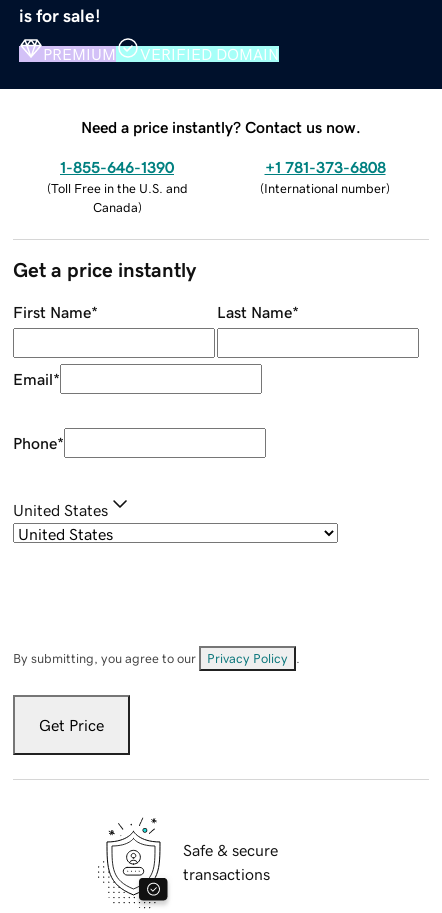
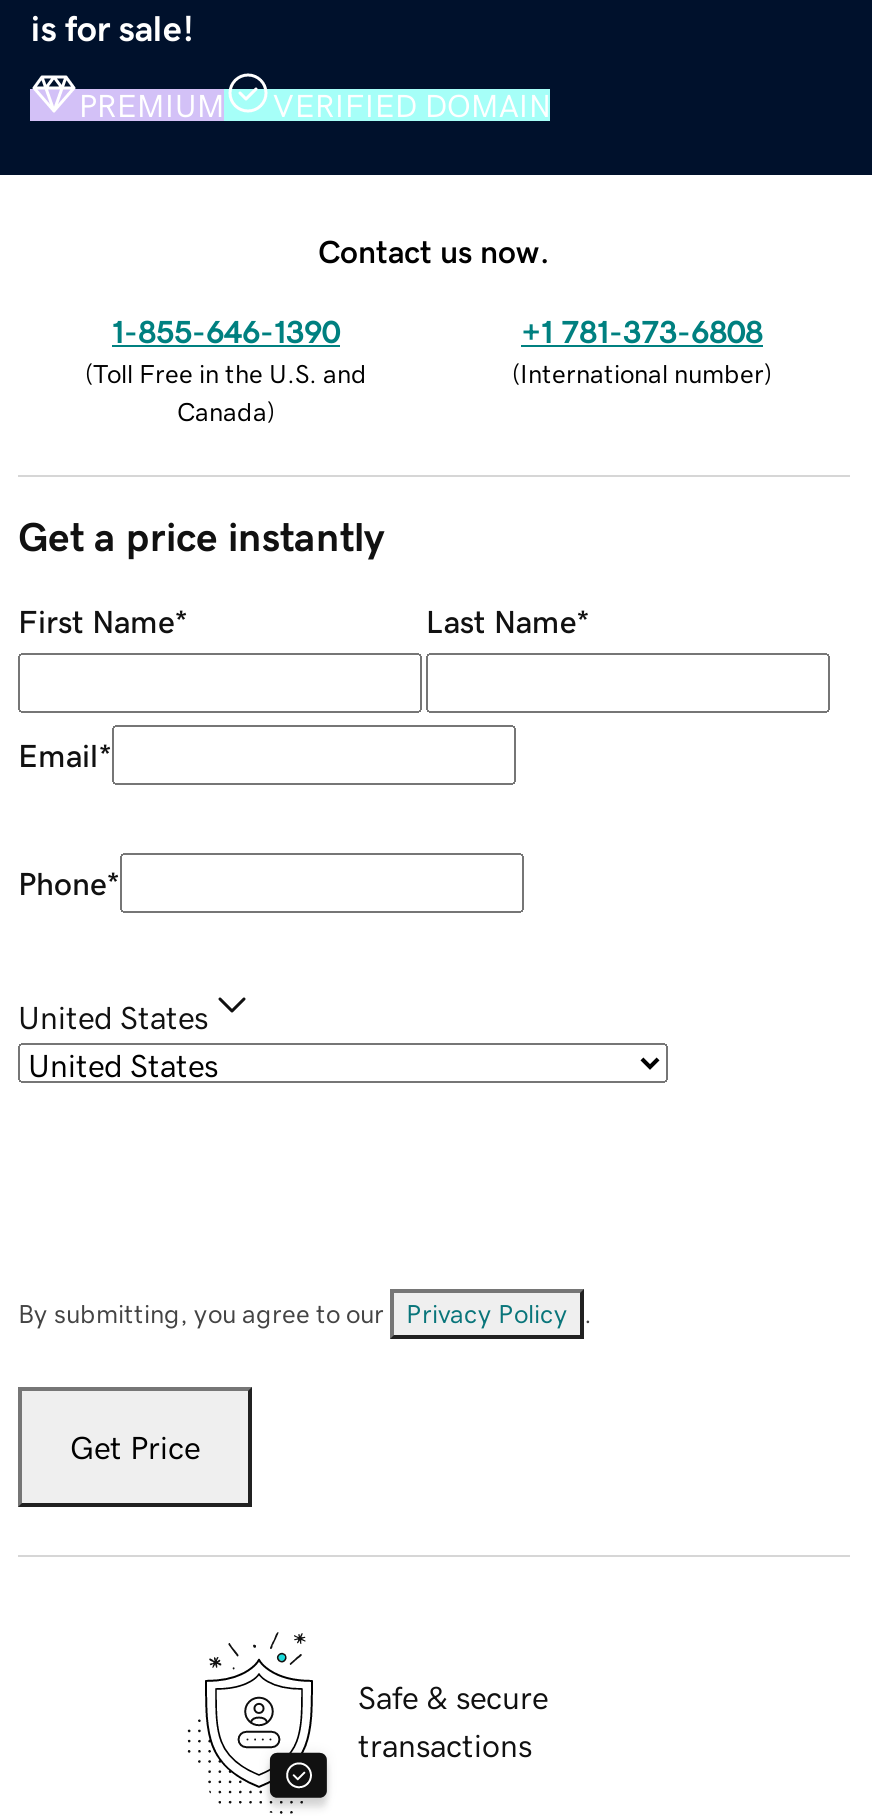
- Need a price instantly? Contact us now.
+ Contact us now.
